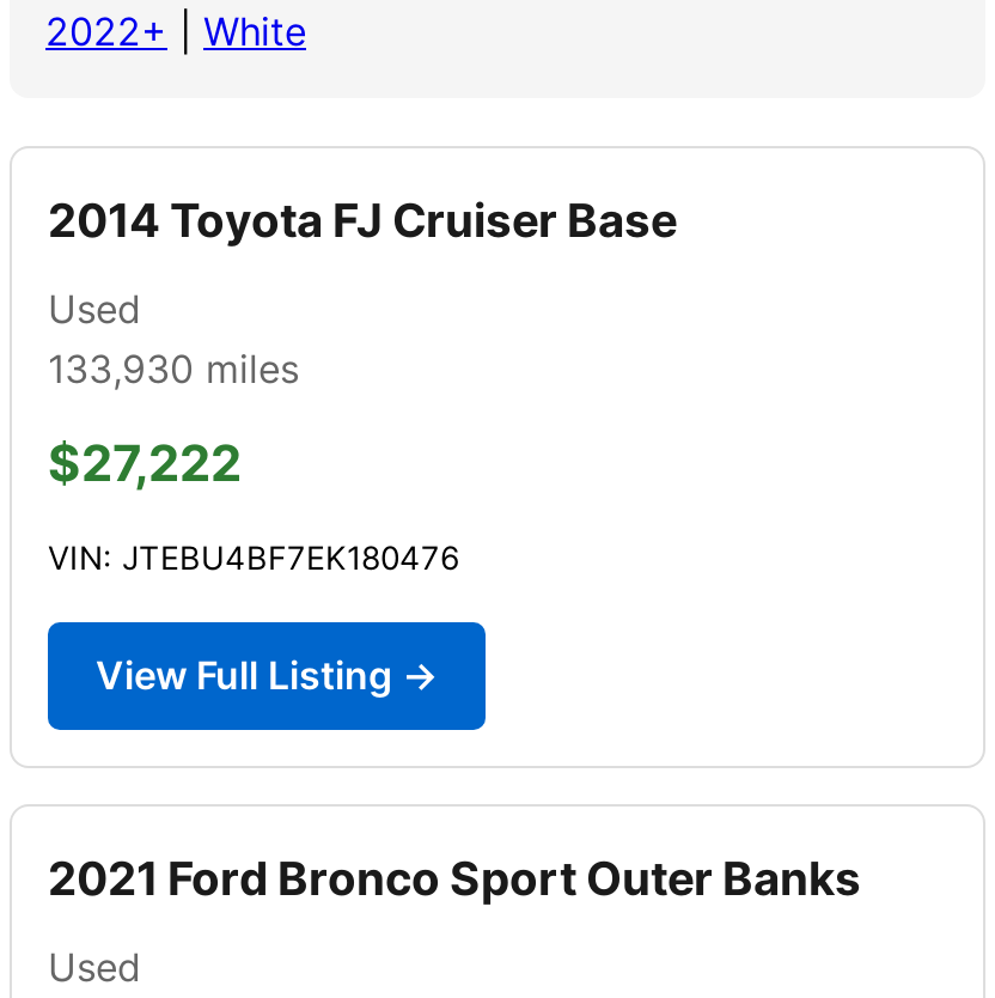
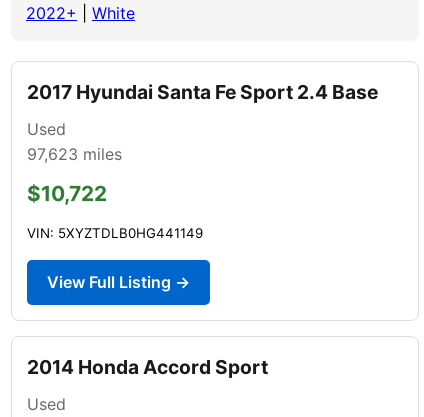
- 2014 Toyota FJ Cruiser Base
+ 2017 Hyundai Santa Fe Sport 2.4 Base

- 133,930 miles
+ 97,623 miles

- $27,222
+ $10,722

- VIN: JTEBU4BF7EK180476
+ VIN: 5XYZTDLB0HG441149

- 2021 Ford Bronco Sport Outer Banks
+ 2014 Honda Accord Sport
